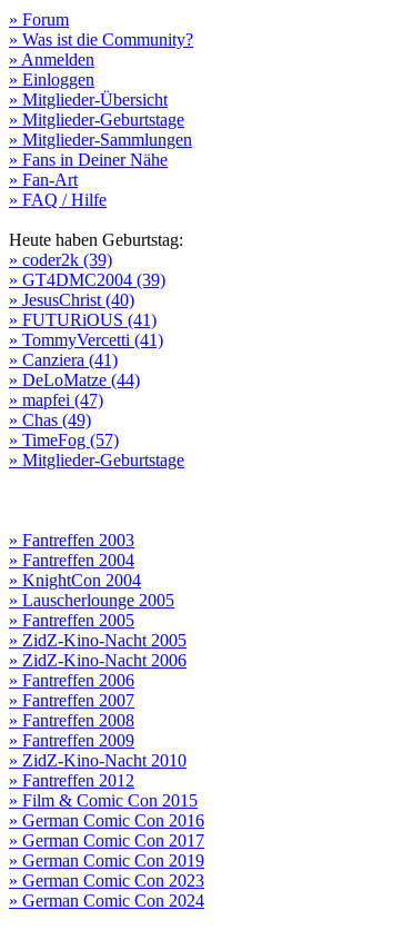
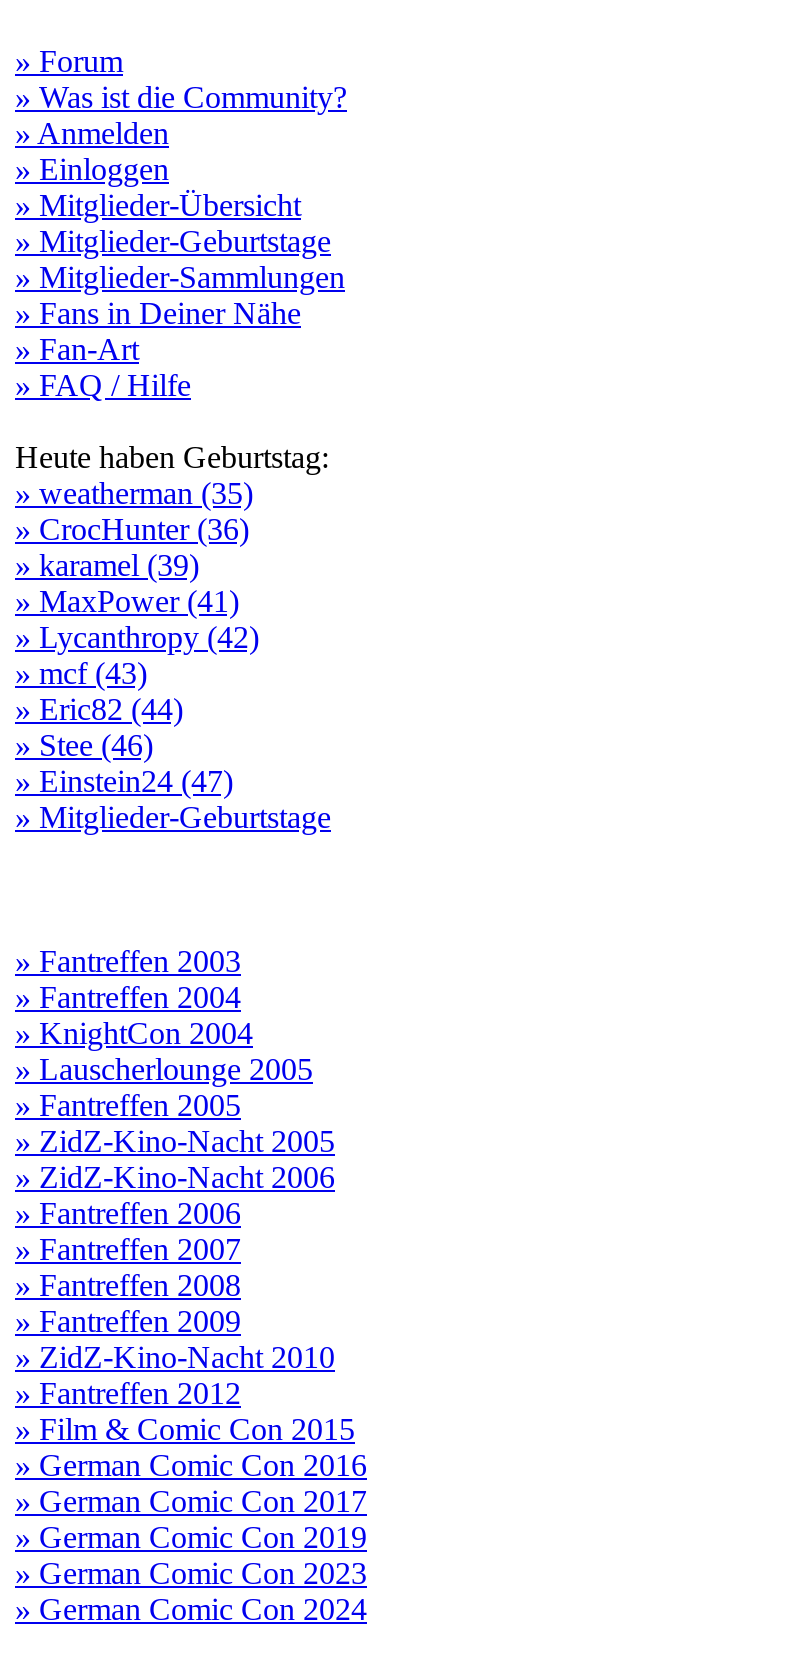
- » coder2k (39)
- » GT4DMC2004 (39)
- » JesusChrist (40)
- » FUTURiOUS (41)
- » TommyVercetti (41)
- » Canziera (41)
- » DeLoMatze (44)
- » mapfei (47)
- » Chas (49)
- » TimeFog (57)
+ » weatherman (35)
+ » CrocHunter (36)
+ » karamel (39)
+ » MaxPower (41)
+ » Lycanthropy (42)
+ » mcf (43)
+ » Eric82 (44)
+ » Stee (46)
+ » Einstein24 (47)
